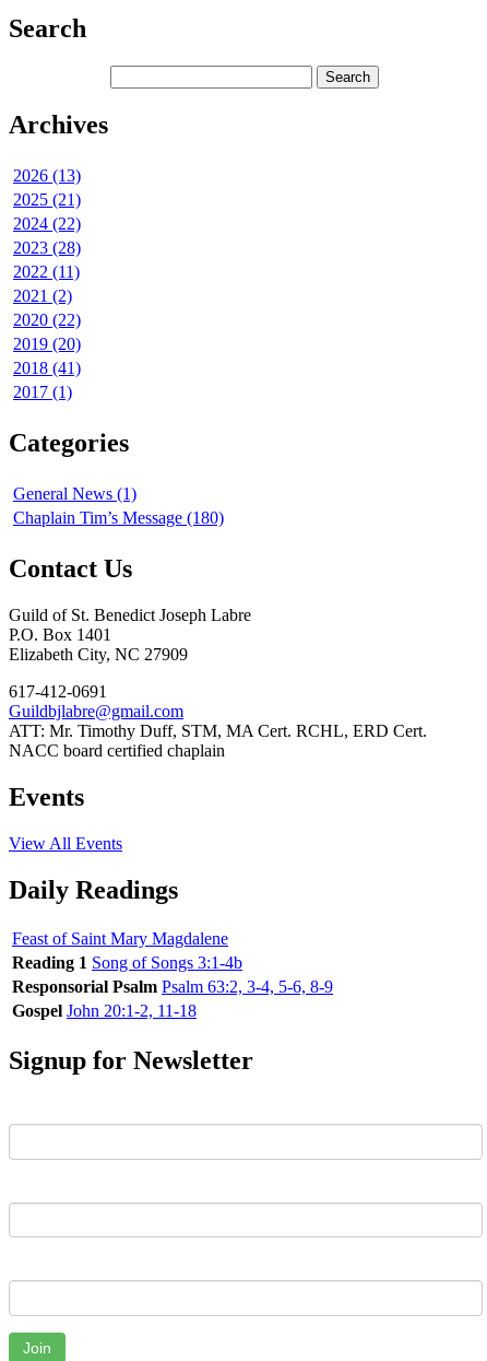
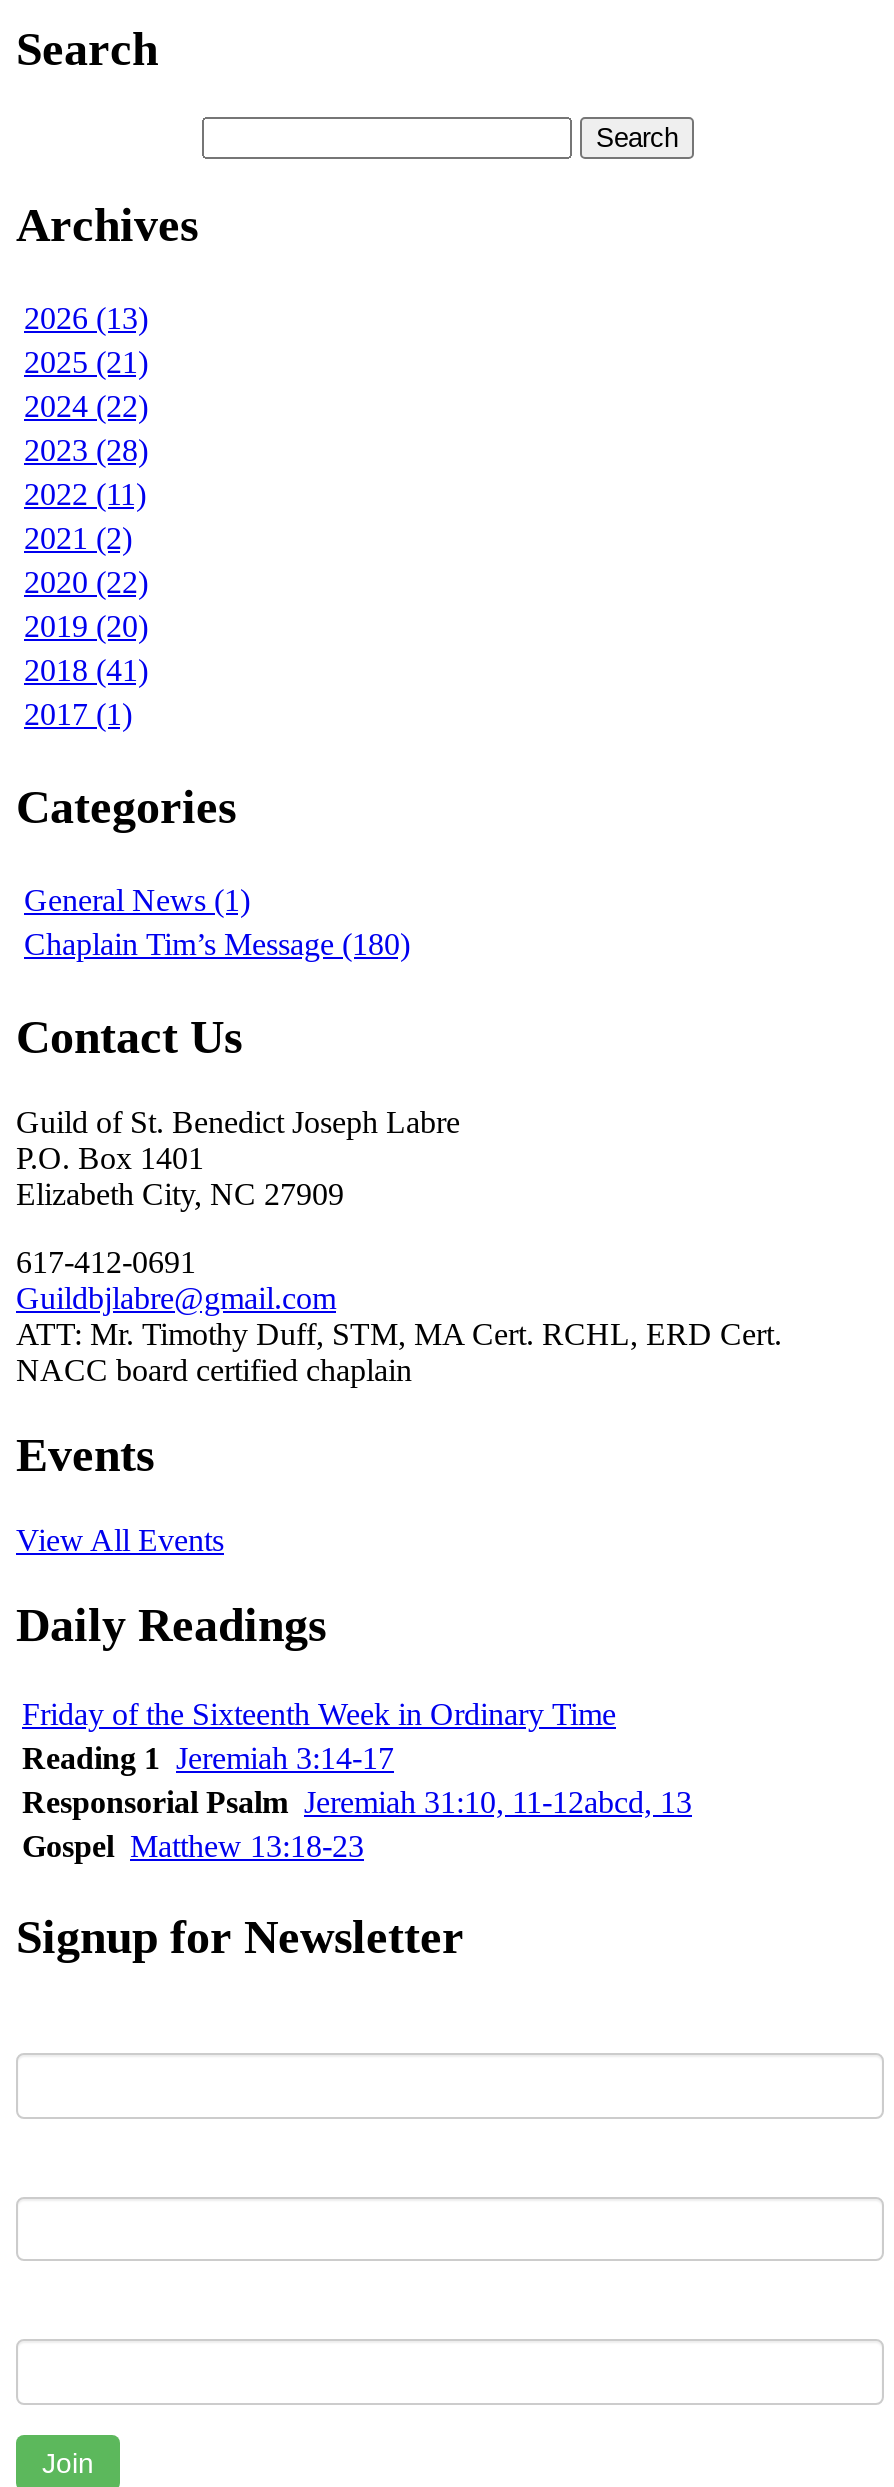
- Feast of Saint Mary Magdalene
- Reading 1 Song of Songs 3:1-4b
- Responsorial Psalm Psalm 63:2, 3-4, 5-6, 8-9
- Gospel John 20:1-2, 11-18
+ Friday of the Sixteenth Week in Ordinary Time
+ Reading 1 Jeremiah 3:14-17
+ Responsorial Psalm Jeremiah 31:10, 11-12abcd, 13
+ Gospel Matthew 13:18-23
